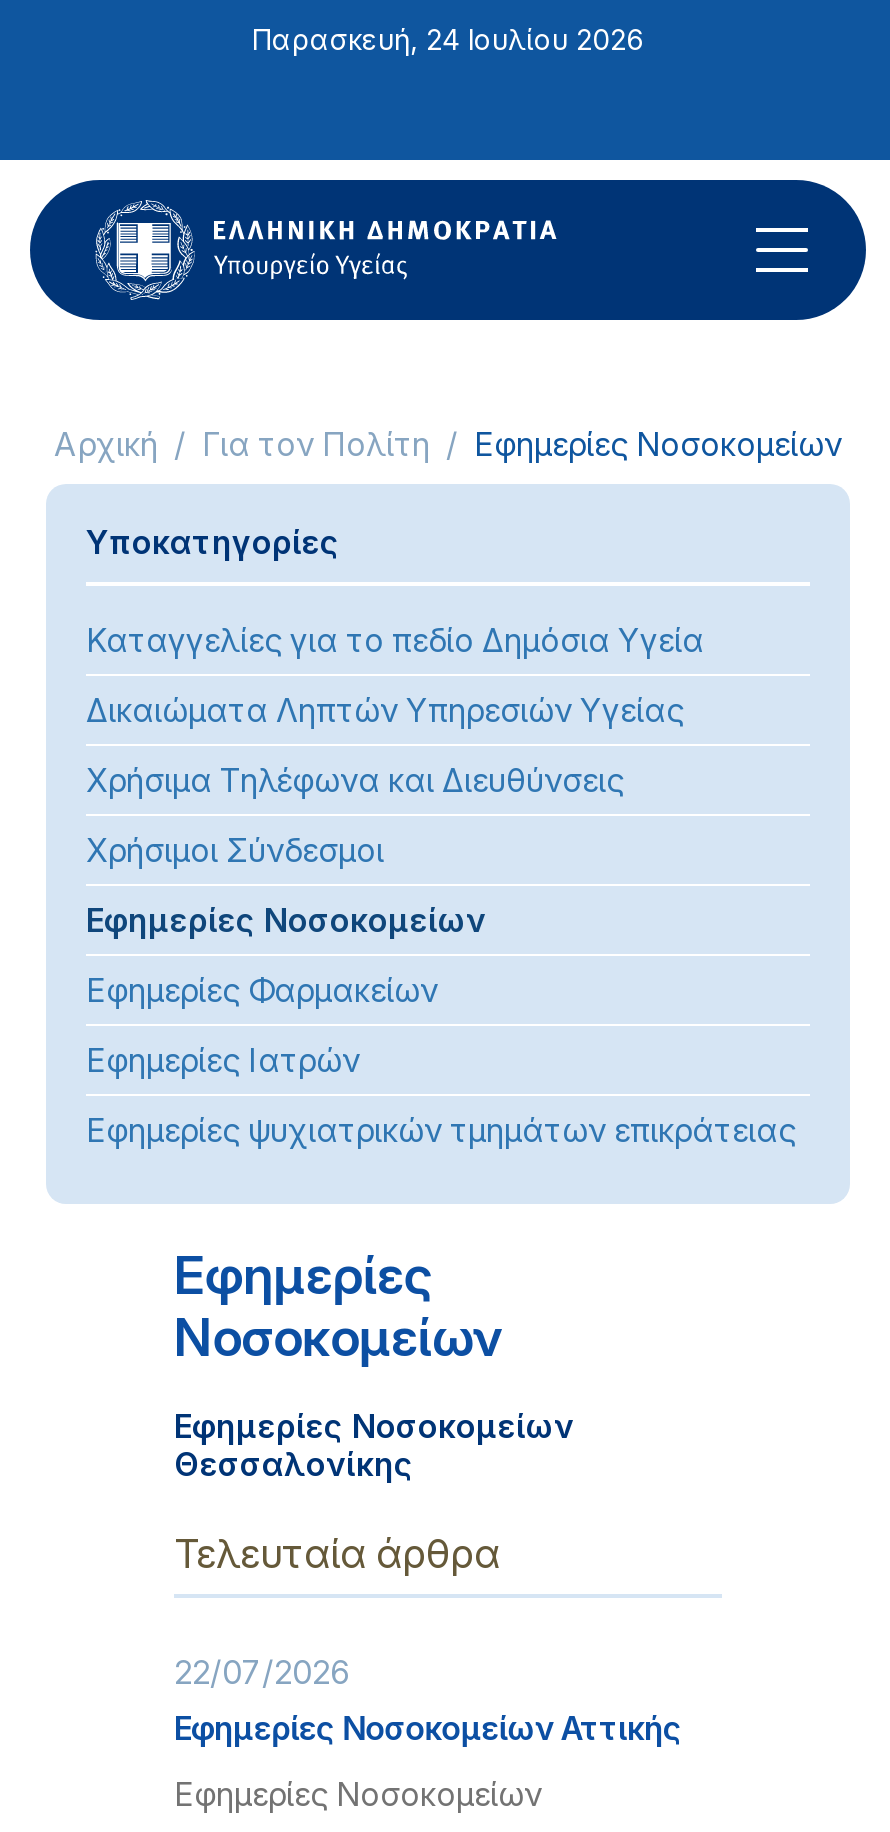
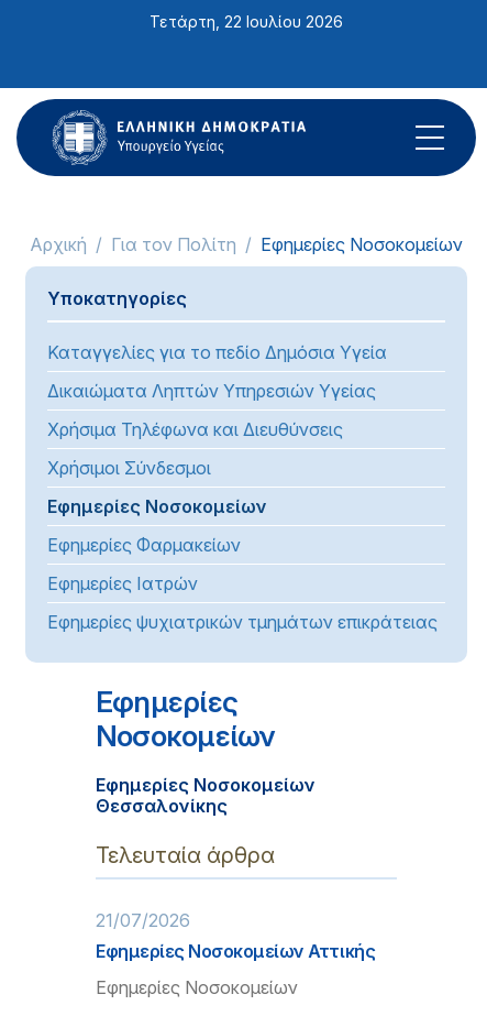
- Παρασκευή, 24 Ιουλίου 2026
+ Τετάρτη, 22 Ιουλίου 2026

- 22/07/2026
+ 21/07/2026
